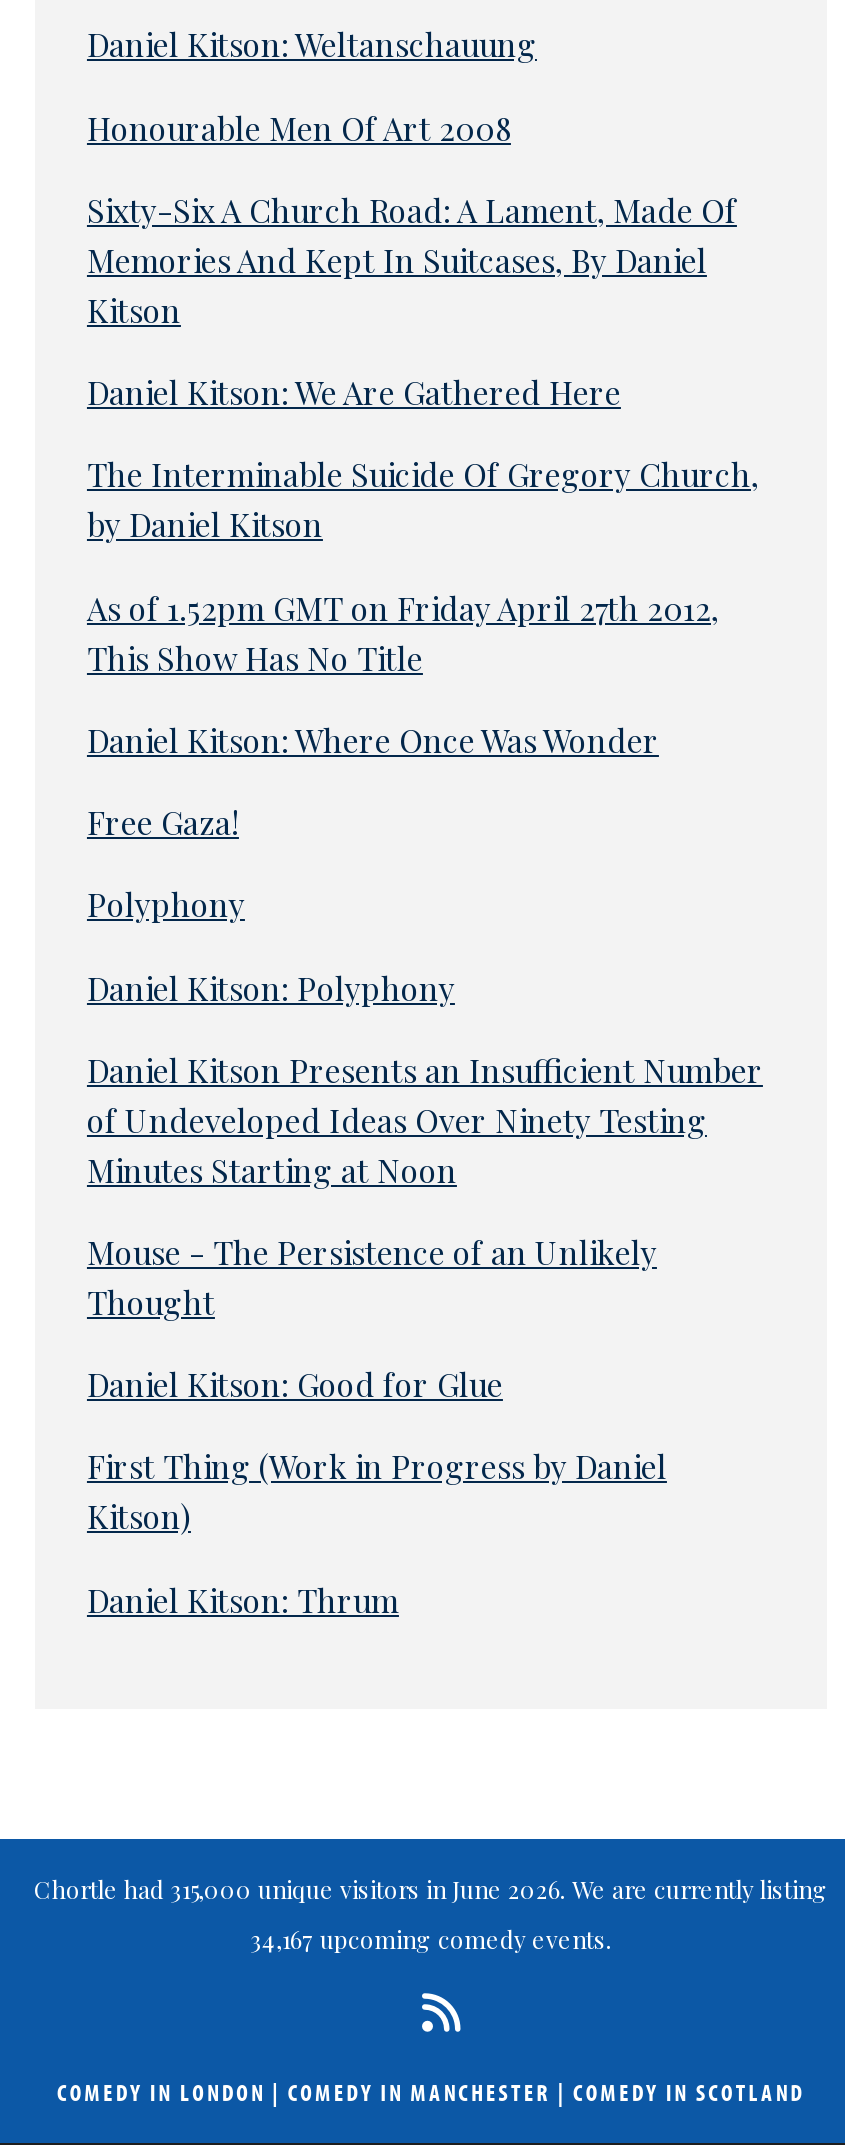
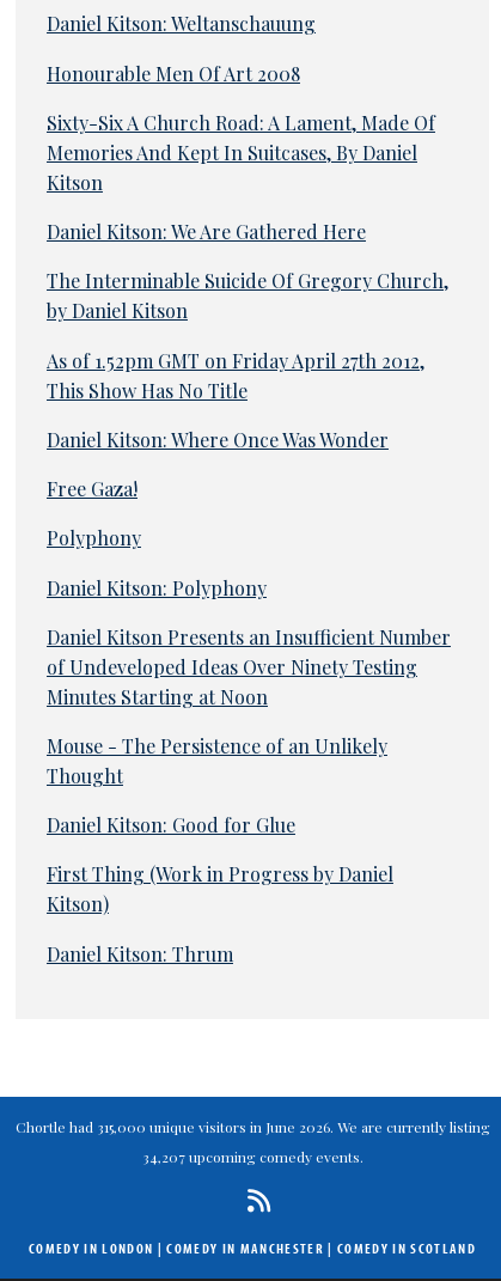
- 34,167 upcoming comedy events.
+ 34,207 upcoming comedy events.
